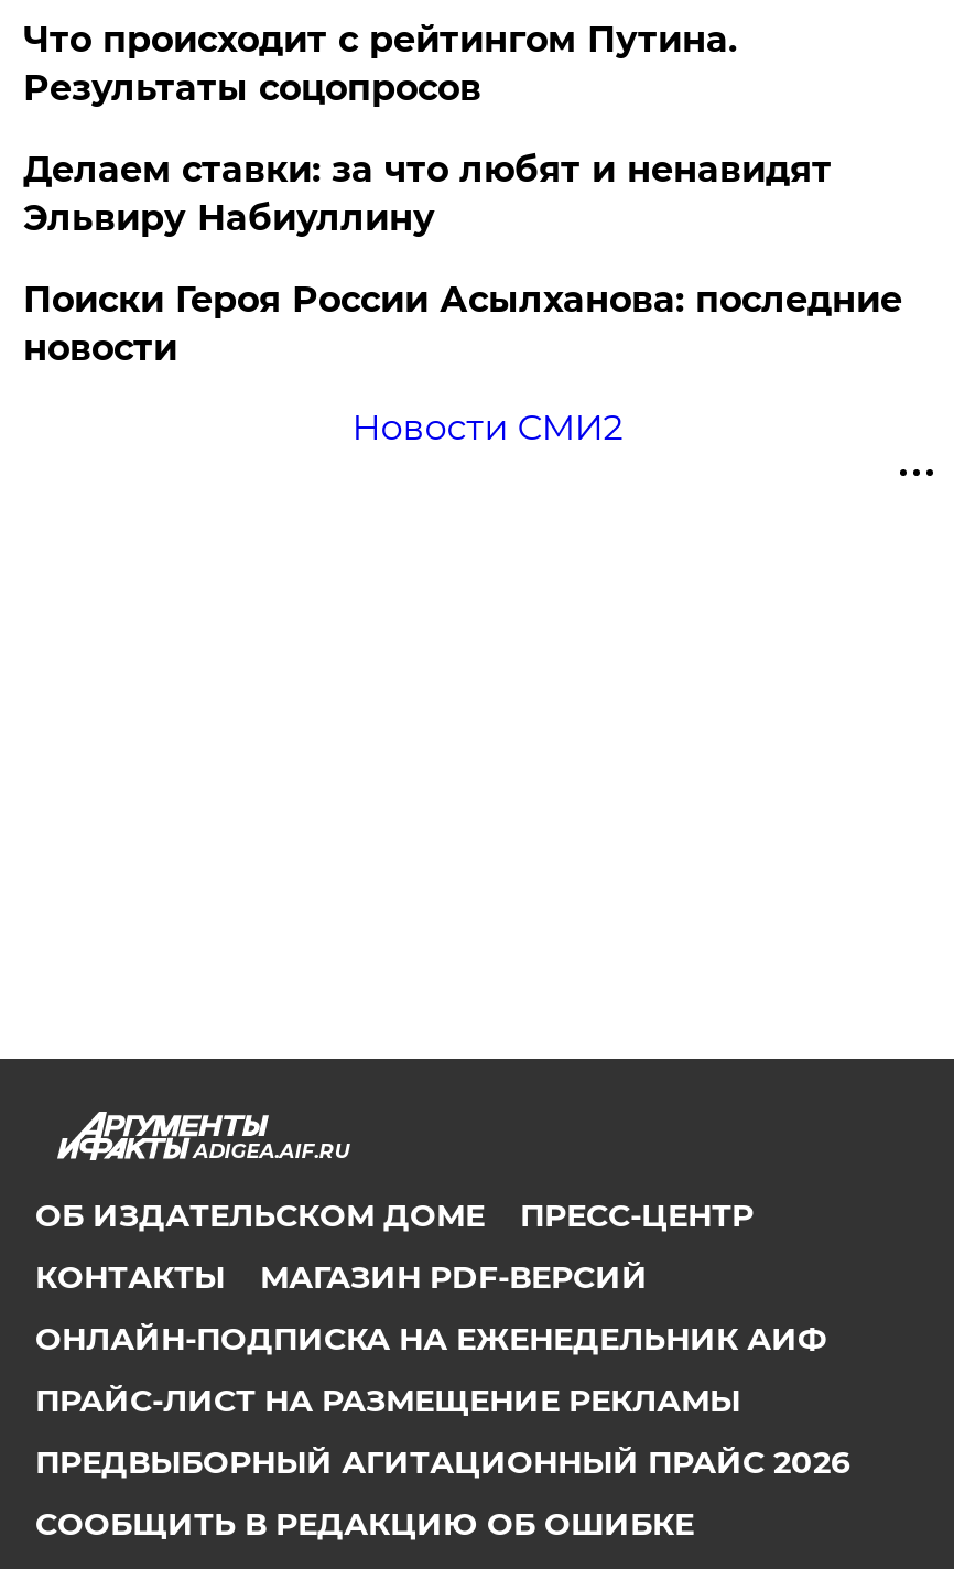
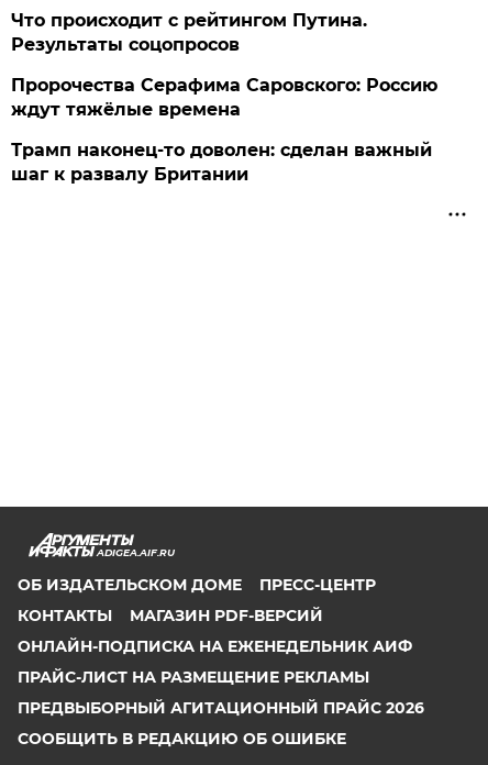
- Делаем ставки: за что любят и ненавидят
- Эльвиру Набиуллину
- Поиски Героя России Асылханова: последние
- новости
- Новости СМИ2
+ Пророчества Серафима Саровского: Россию
+ ждут тяжёлые времена
+ Трамп наконец-то доволен: сделан важный
+ шаг к развалу Британии
